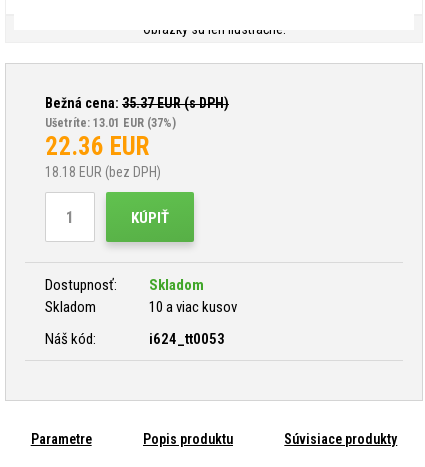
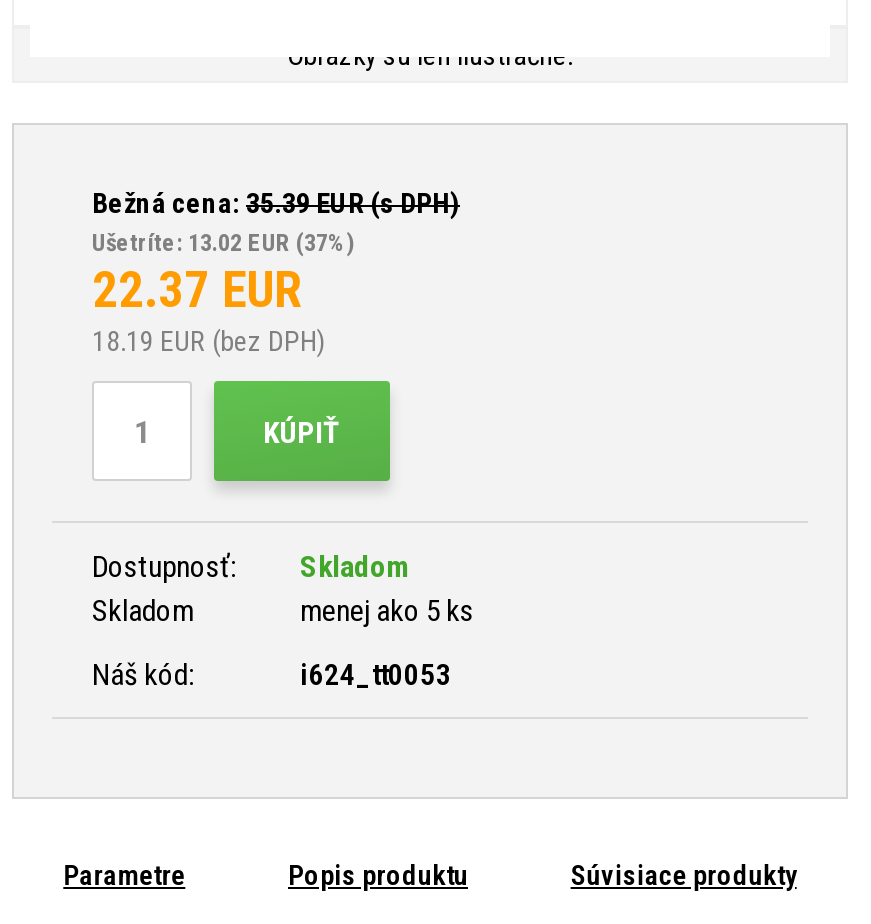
- Bežná cena: 35.37EUR (s DPH)
+ Bežná cena: 35.39EUR (s DPH)

- Ušetríte: 13.01 EUR (37%)
+ Ušetríte: 13.02 EUR (37%)

- 22.36 EUR
+ 22.37 EUR

- 18.18 EUR (bez DPH)
+ 18.19 EUR (bez DPH)

- 10 a viac kusov
+ menej ako 5 ks
